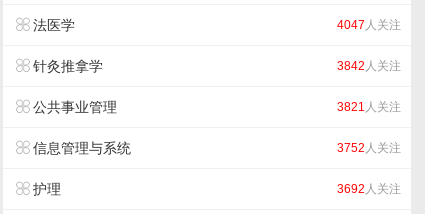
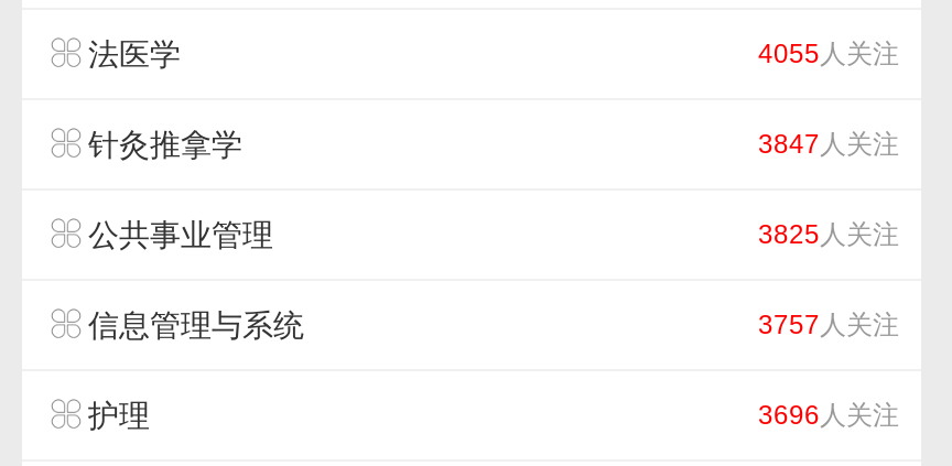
- 4047人关注
+ 4055人关注

- 3842人关注
+ 3847人关注

- 3821人关注
+ 3825人关注

- 3752人关注
+ 3757人关注

- 3692人关注
+ 3696人关注
